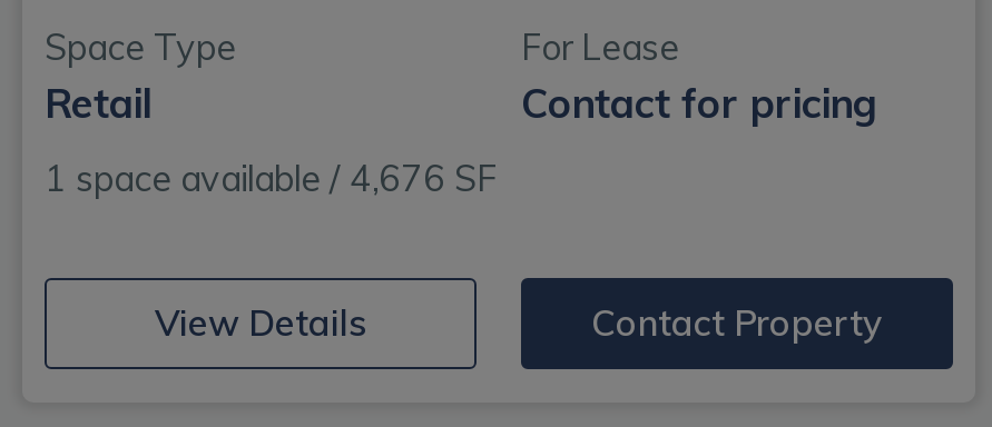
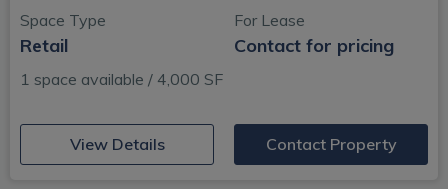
- 1 space available / 4,676 SF
+ 1 space available / 4,000 SF
